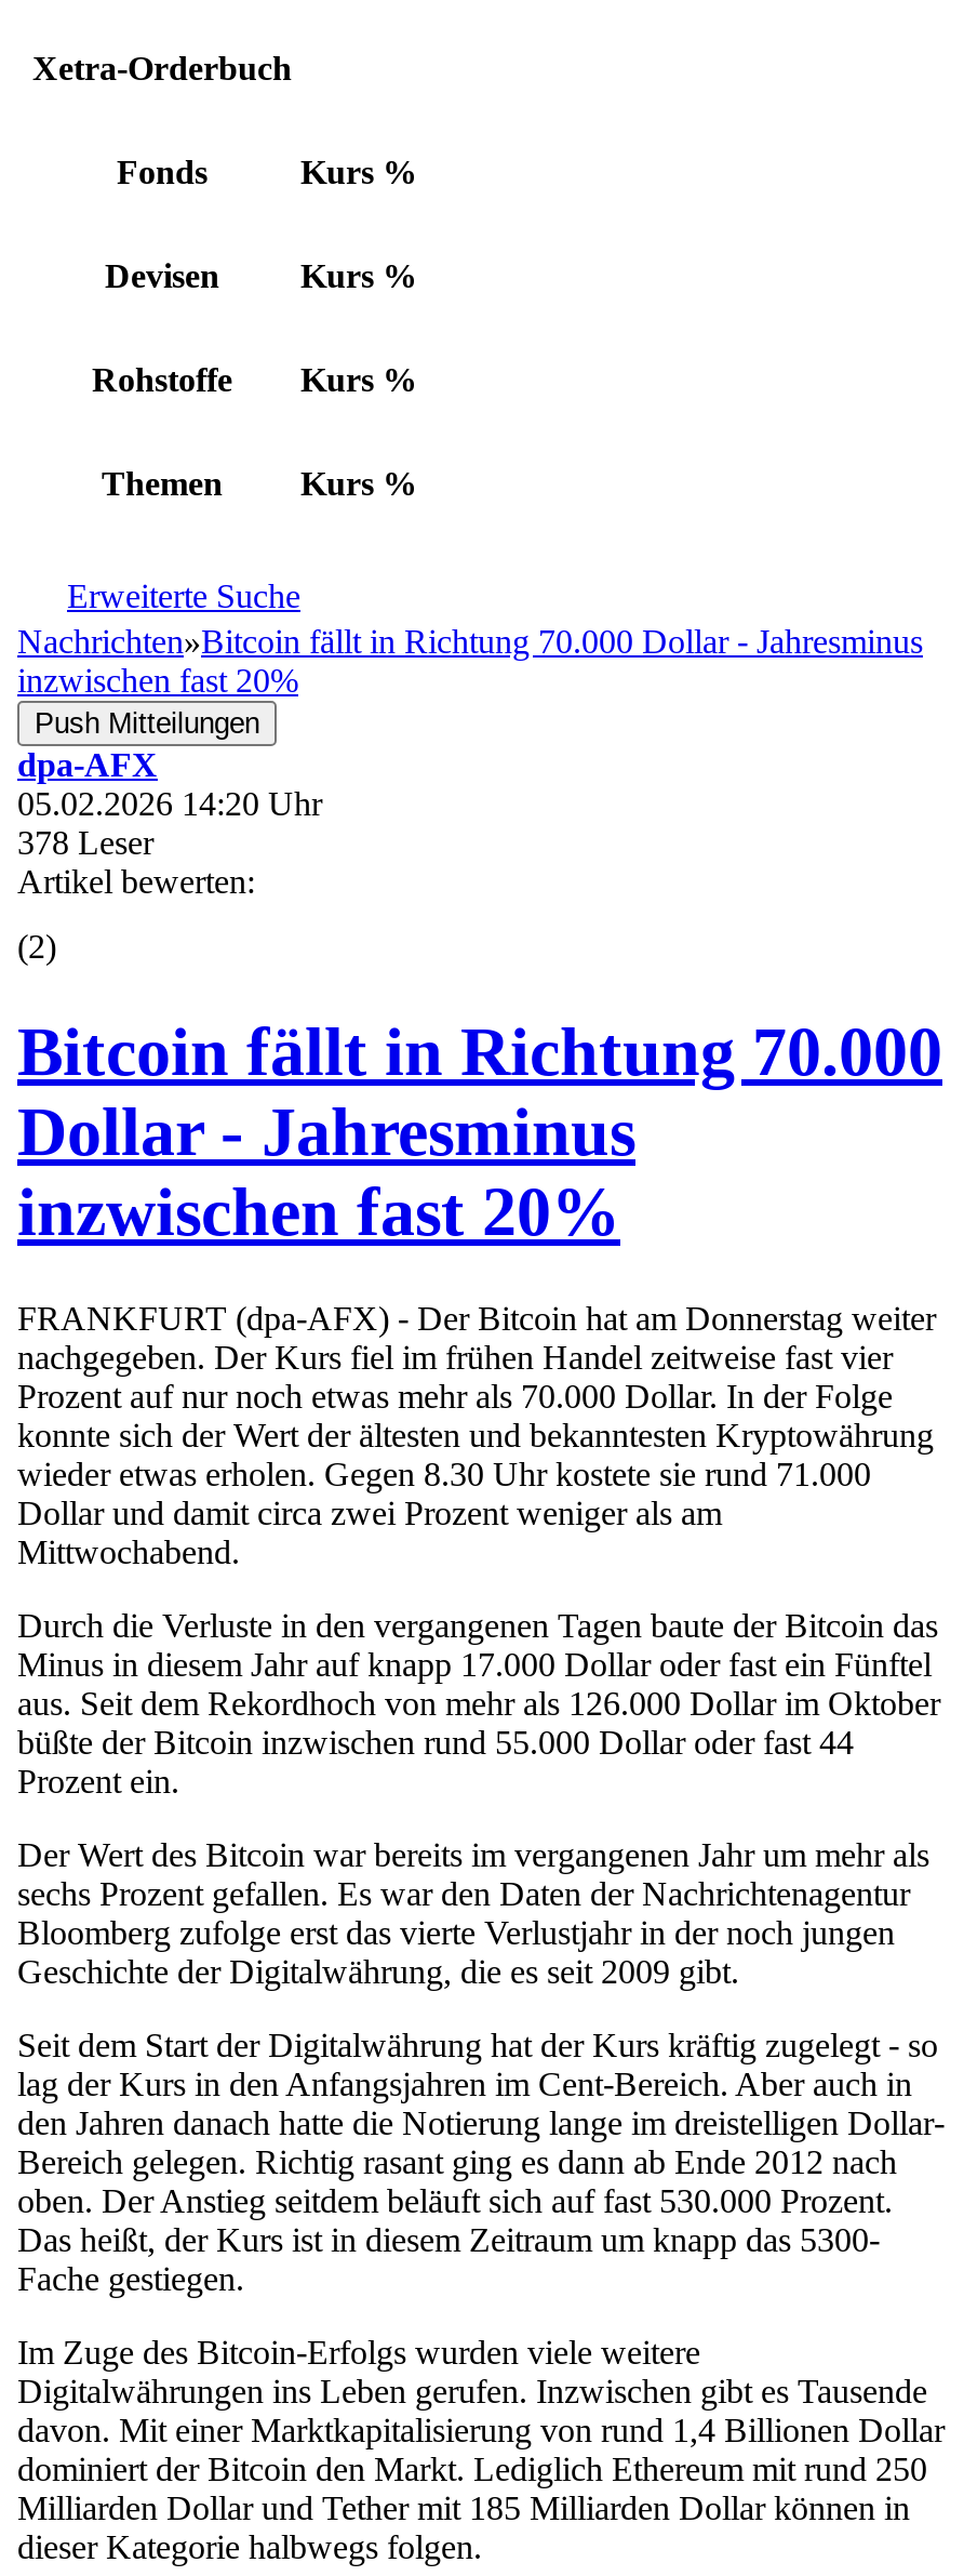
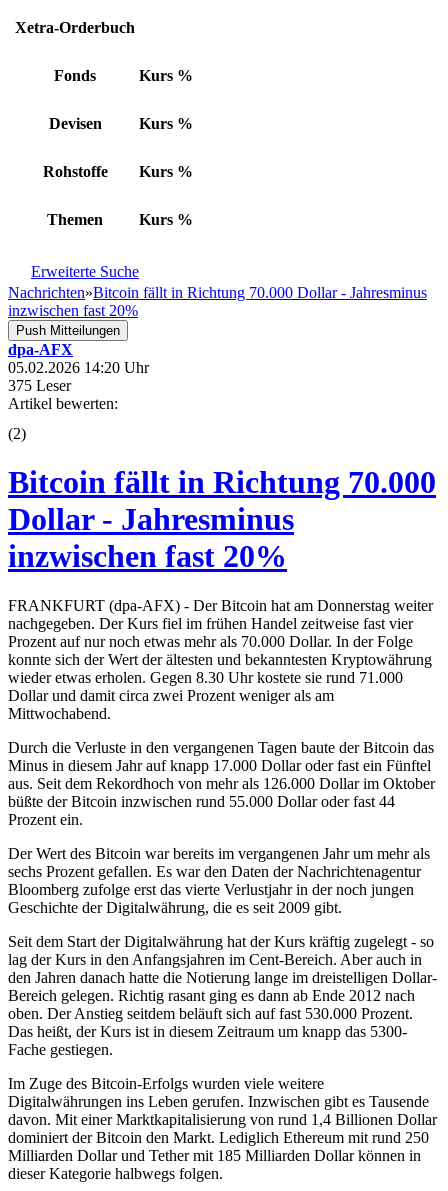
- 378 Leser
+ 375 Leser
